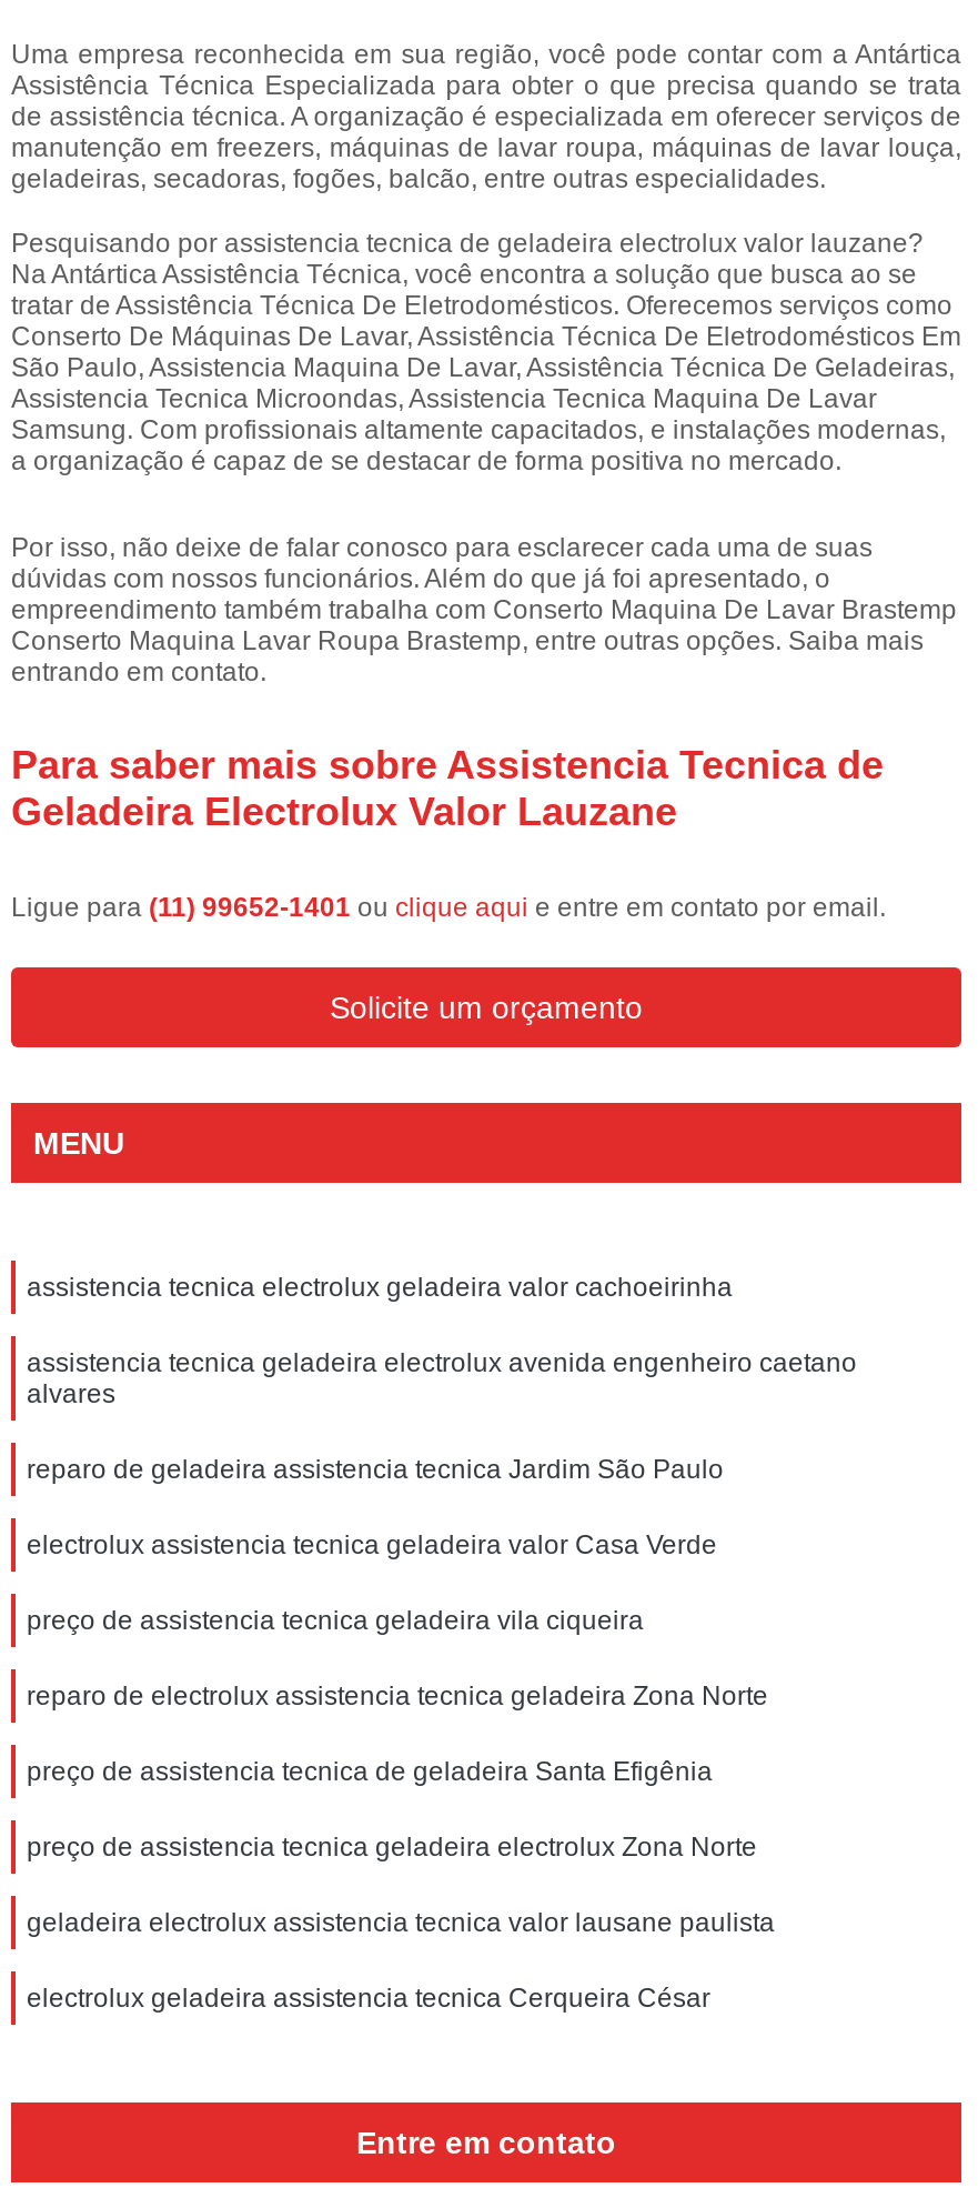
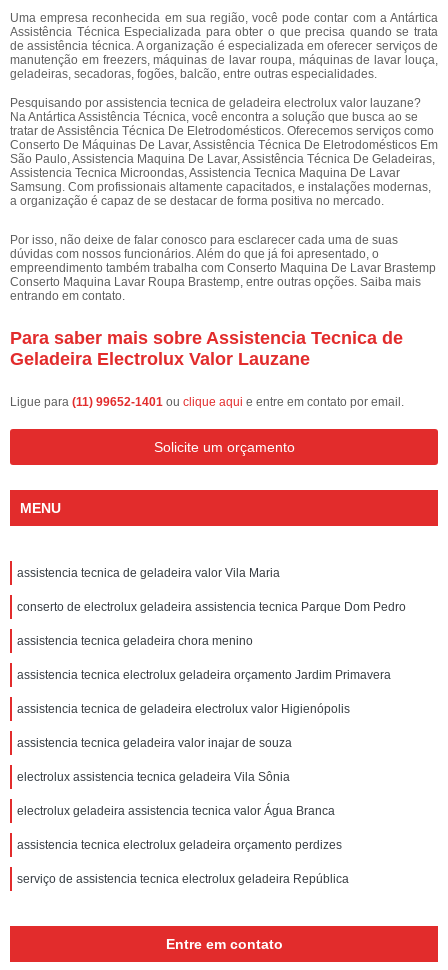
- assistencia tecnica electrolux geladeira valor cachoeirinha
+ assistencia tecnica de geladeira valor Vila Maria

- assistencia tecnica geladeira electrolux avenida engenheiro caetano
- alvares
+ conserto de electrolux geladeira assistencia tecnica Parque Dom Pedro

- reparo de geladeira assistencia tecnica Jardim São Paulo
+ assistencia tecnica geladeira chora menino

- electrolux assistencia tecnica geladeira valor Casa Verde
+ assistencia tecnica electrolux geladeira orçamento Jardim Primavera

- preço de assistencia tecnica geladeira vila ciqueira
+ assistencia tecnica de geladeira electrolux valor Higienópolis

- reparo de electrolux assistencia tecnica geladeira Zona Norte
+ assistencia tecnica geladeira valor inajar de souza

- preço de assistencia tecnica de geladeira Santa Efigênia
+ electrolux assistencia tecnica geladeira Vila Sônia

- preço de assistencia tecnica geladeira electrolux Zona Norte
+ electrolux geladeira assistencia tecnica valor Água Branca

- geladeira electrolux assistencia tecnica valor lausane paulista
+ assistencia tecnica electrolux geladeira orçamento perdizes

- electrolux geladeira assistencia tecnica Cerqueira César
+ serviço de assistencia tecnica electrolux geladeira República
